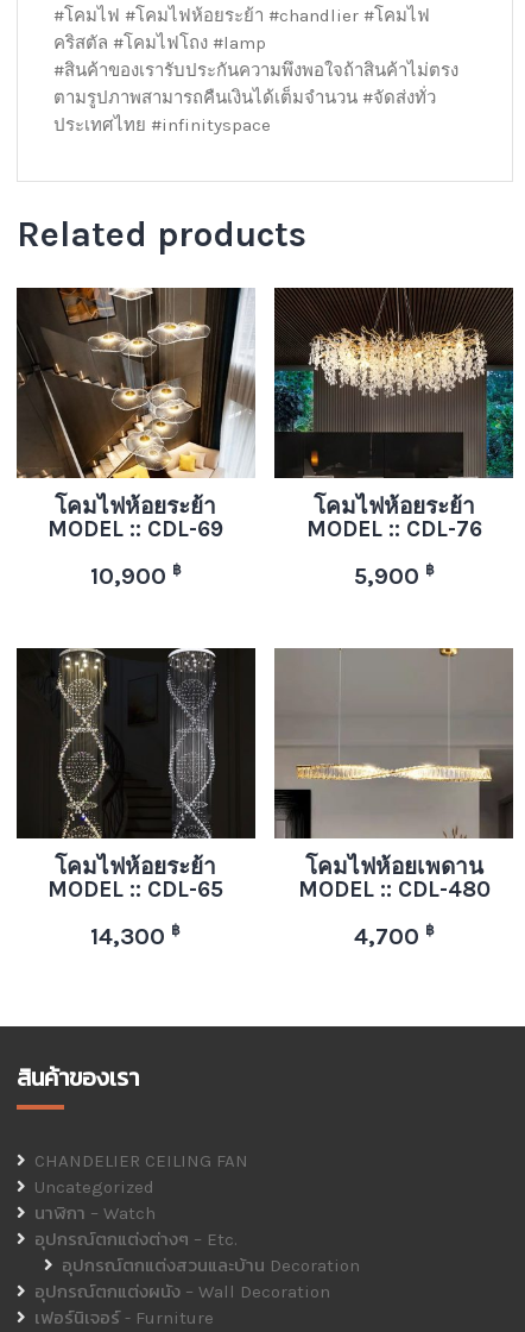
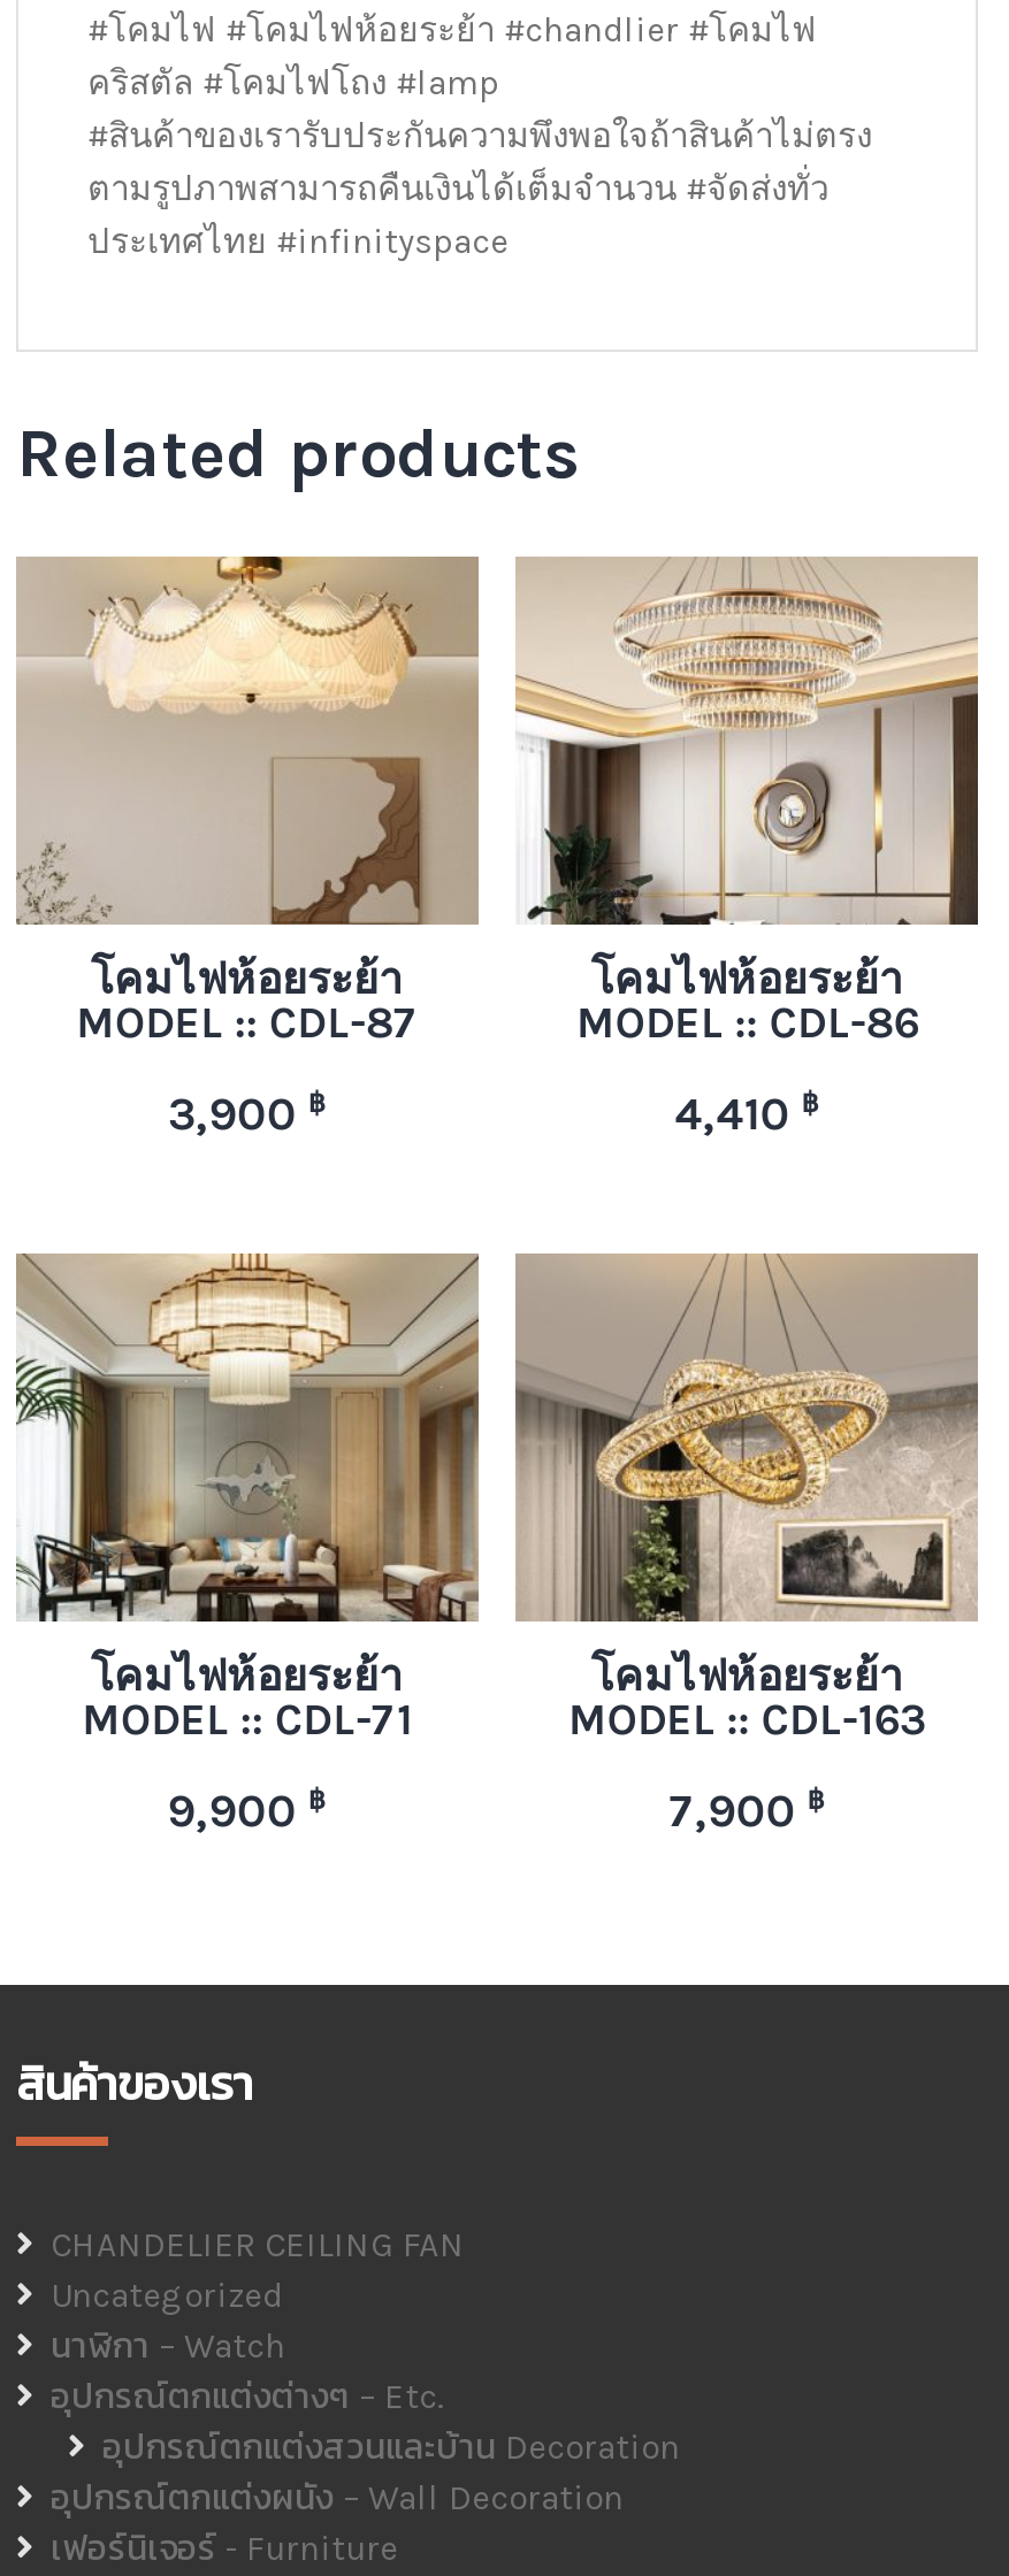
- [image]
- MODEL :: CDL-69
+ [image]
+ MODEL :: CDL-87

- [image]
- MODEL :: CDL-76
+ [image]
+ MODEL :: CDL-86

- 10,900฿
+ 3,900฿

- 5,900฿
+ 4,410฿

- [image]
- MODEL :: CDL-65
+ [image]
+ MODEL :: CDL-71

- [image]
- โคมไฟห้อยเพดาน
- MODEL :: CDL-480
+ [image]
+ โคมไฟห้อยระย้า
+ MODEL :: CDL-163

- 14,300฿
+ 9,900฿

- 4,700฿
+ 7,900฿
